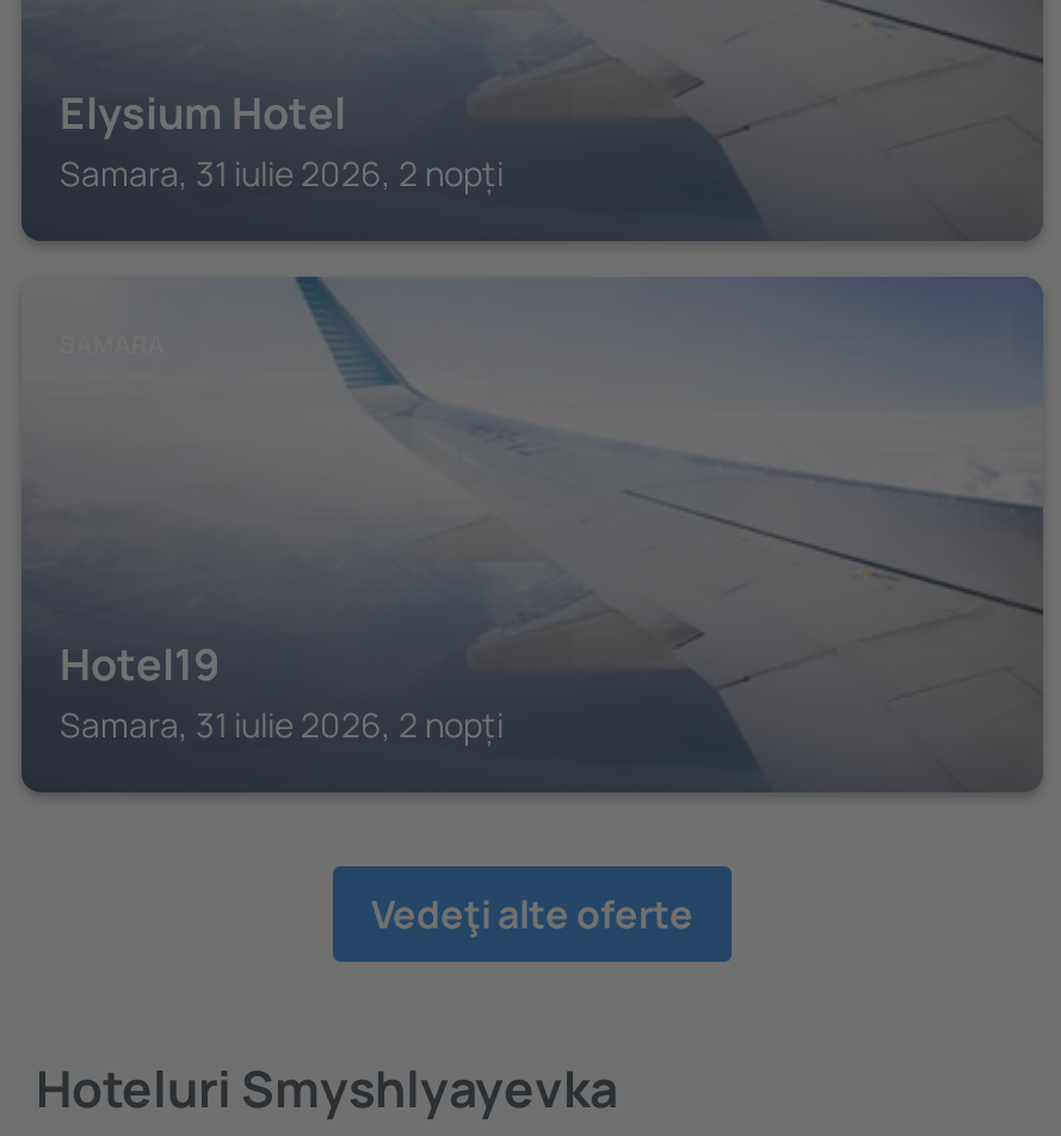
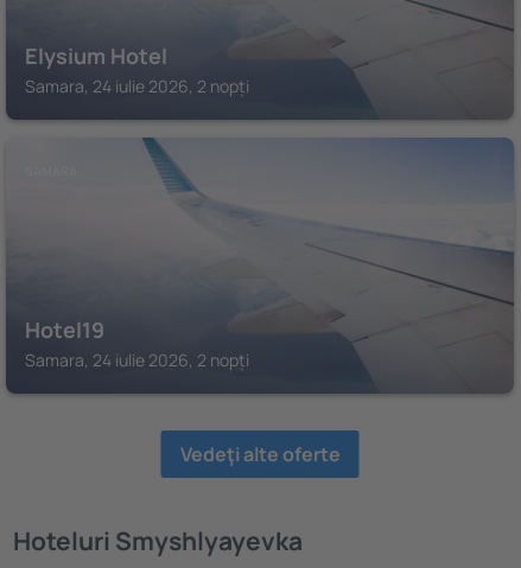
- Samara, 31 iulie 2026, 2 nopți
+ Samara, 24 iulie 2026, 2 nopți

- Samara, 31 iulie 2026, 2 nopți
+ Samara, 24 iulie 2026, 2 nopți
